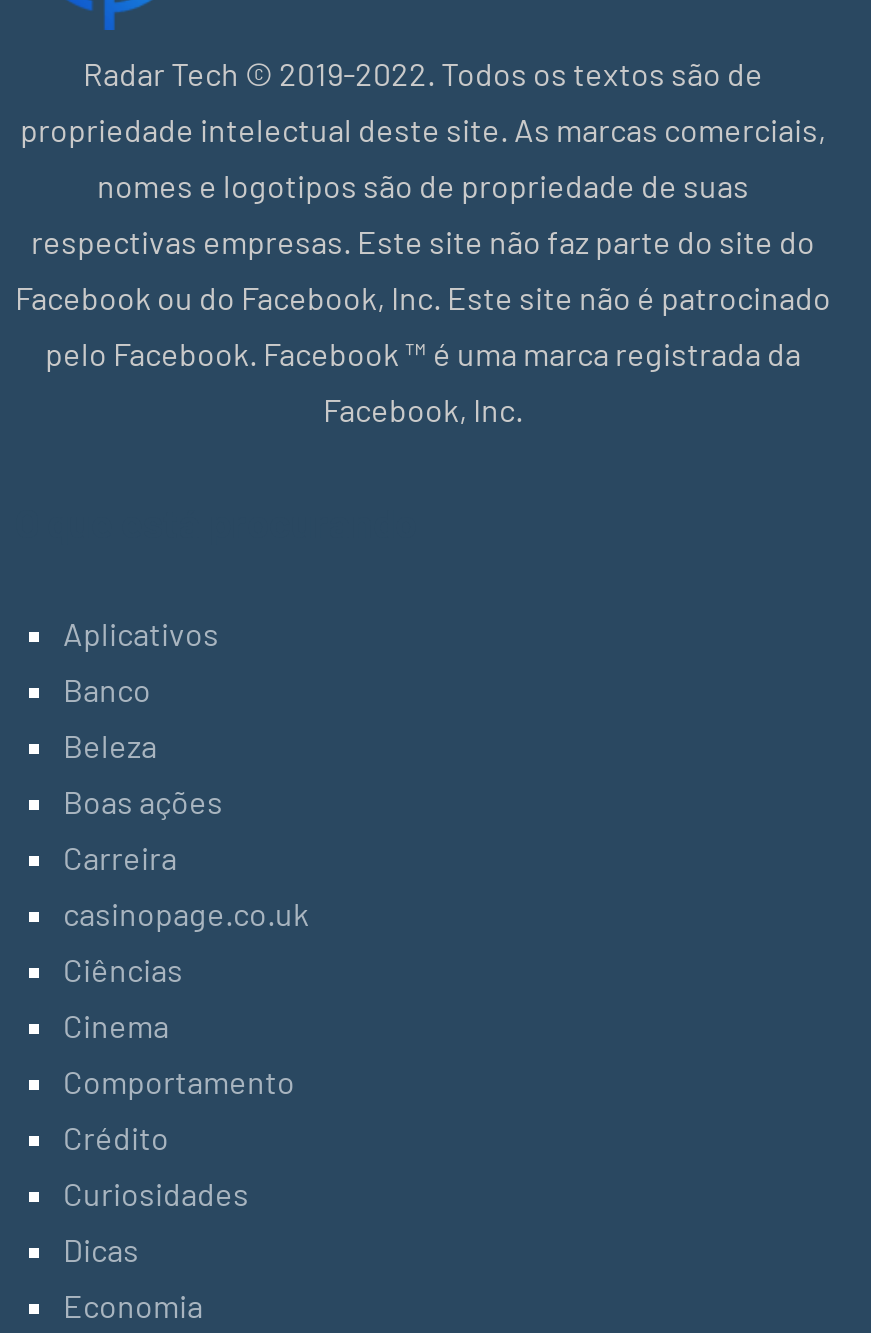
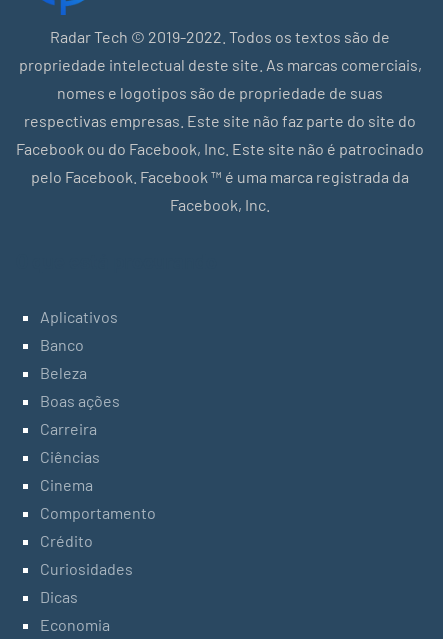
- casinopage.co.uk
